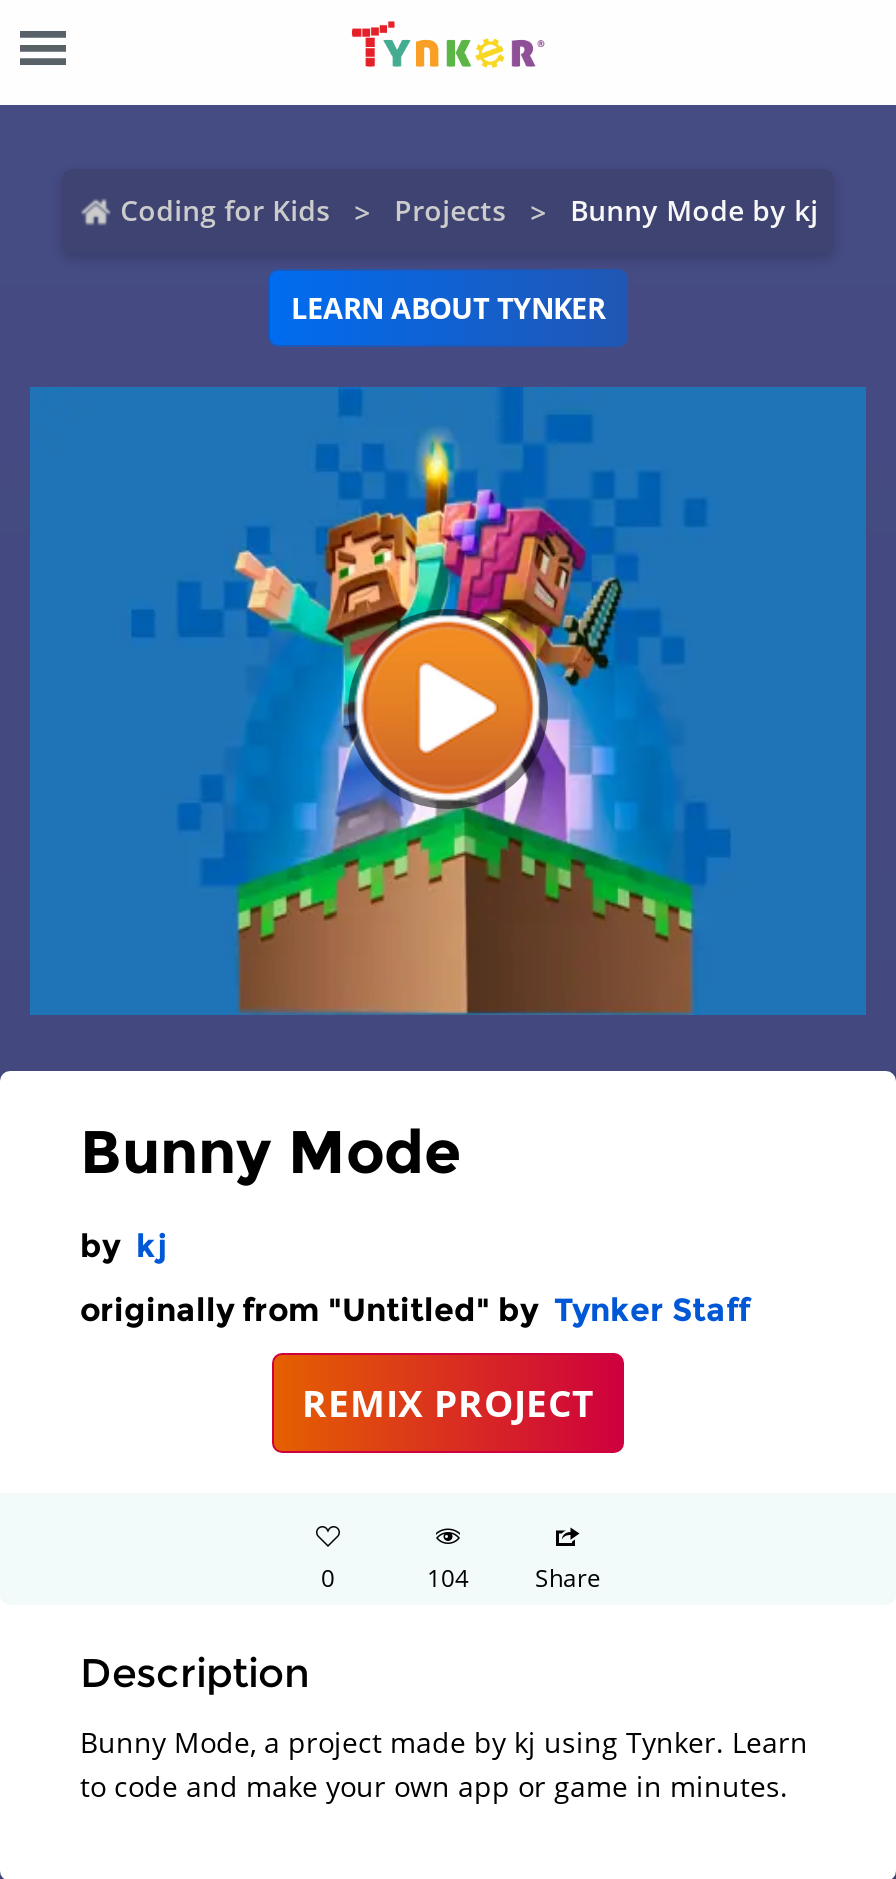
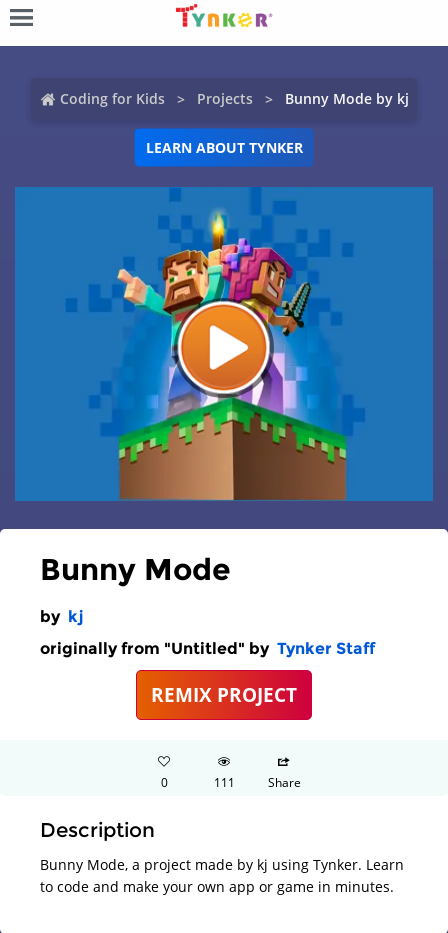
- 104 Share
+ 111 Share
